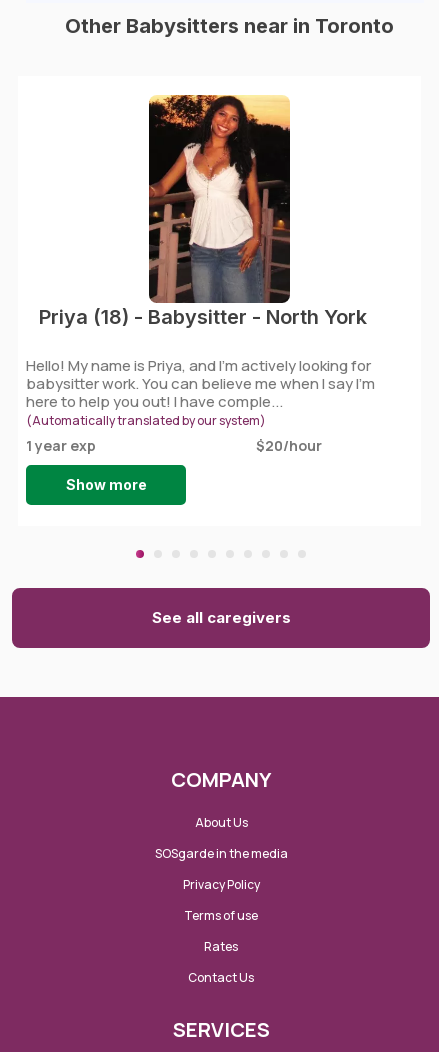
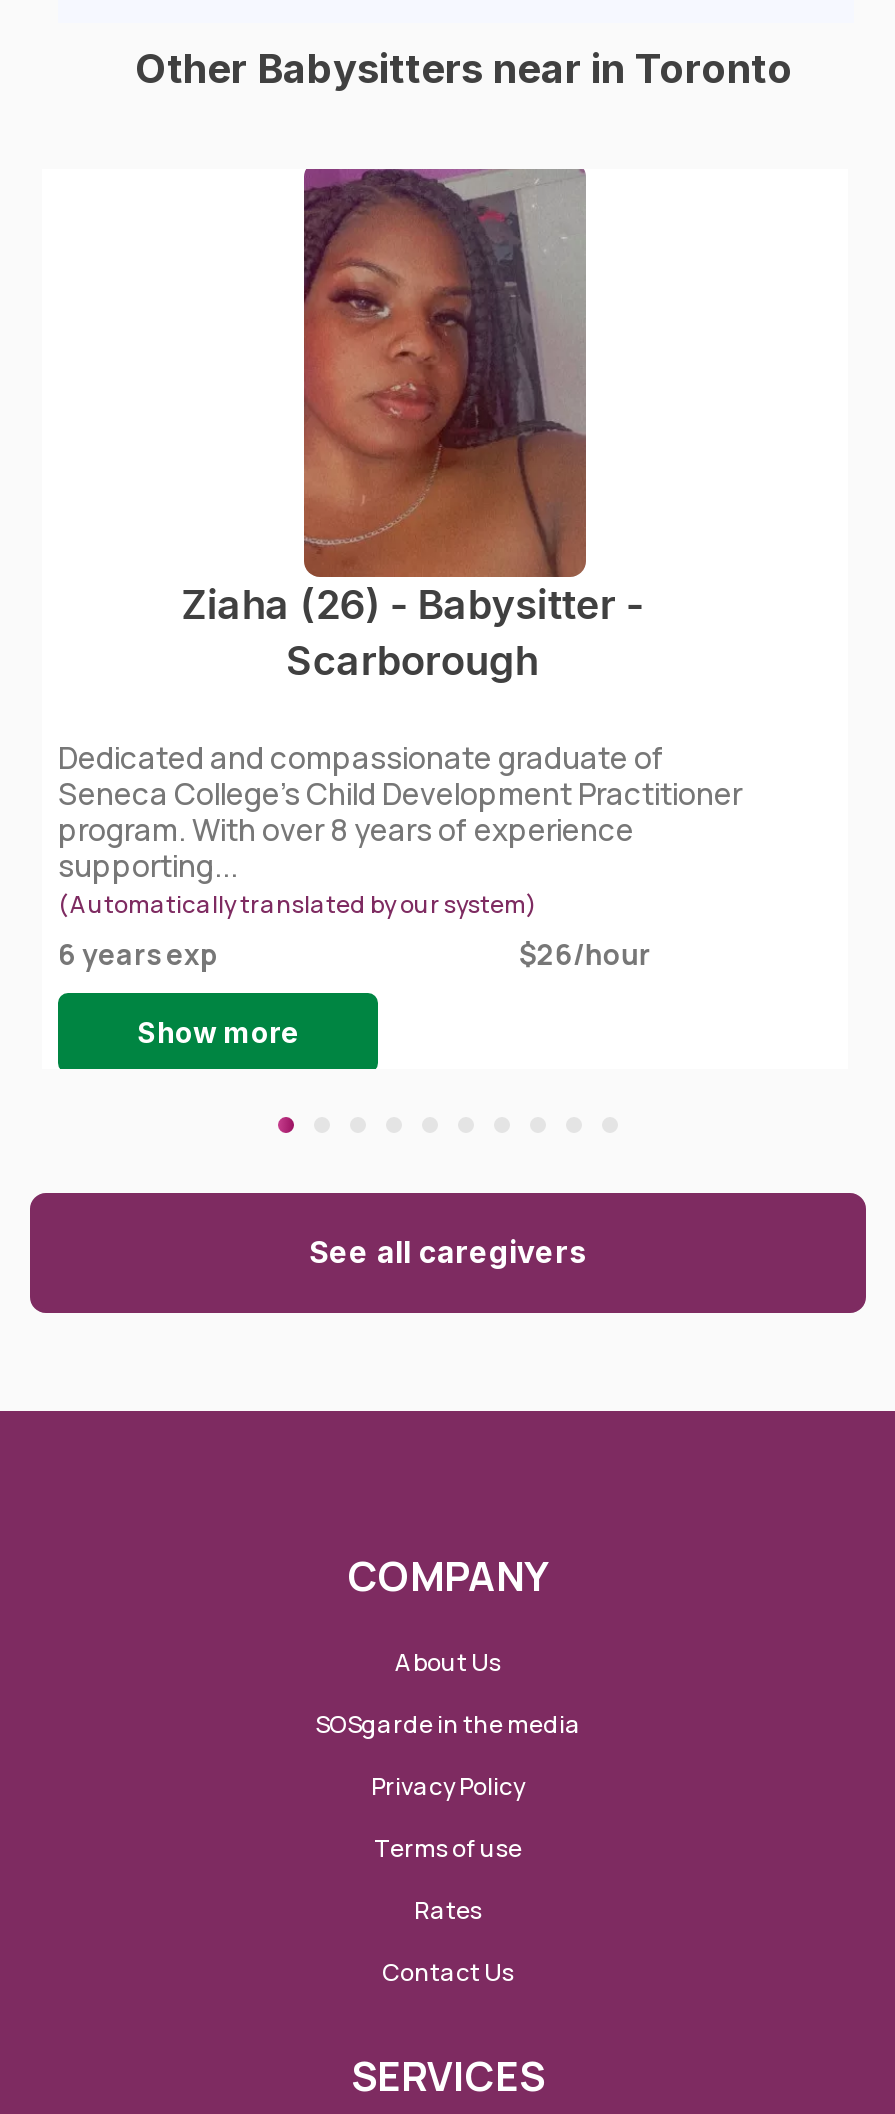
- [image]
+ [image]

- Priya (18) - Babysitter - North York
+ Ziaha (26) - Babysitter -
+ Scarborough

- Hello! My name is Priya, and I'm actively looking for
- babysitter work. You can believe me when I say I'm
- here to help you out! I have comple...
+ Dedicated and compassionate graduate of
+ Seneca College's Child Development Practitioner
+ program. With over 8 years of experience
+ supporting...

moved down: (Automatically translated by our system)

- 1 year exp
- $20/hour
+ 6 years exp
+ $26/hour

moved down: Show more
